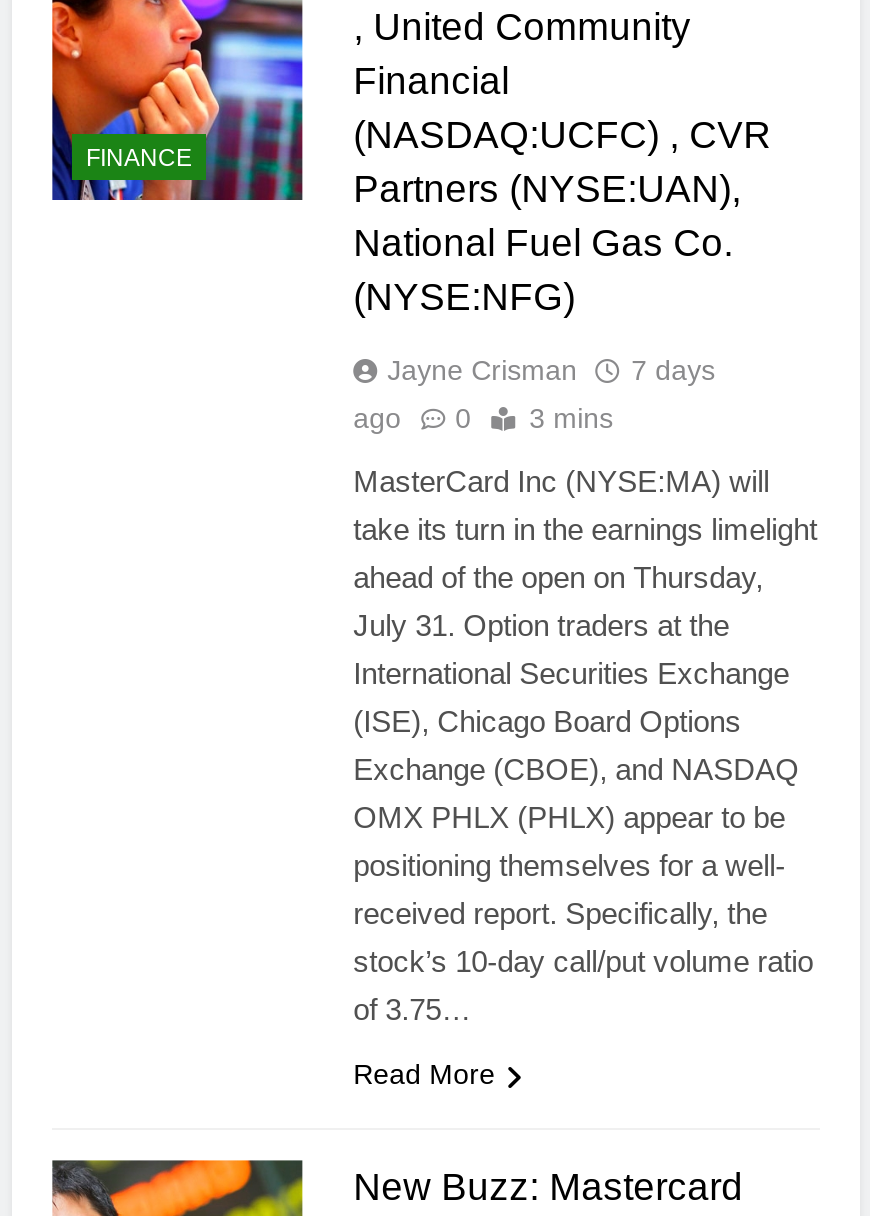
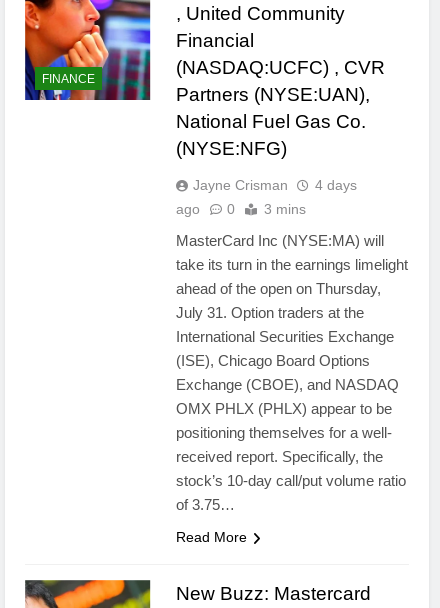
- Jayne Crisman 7 days
+ Jayne Crisman 4 days
